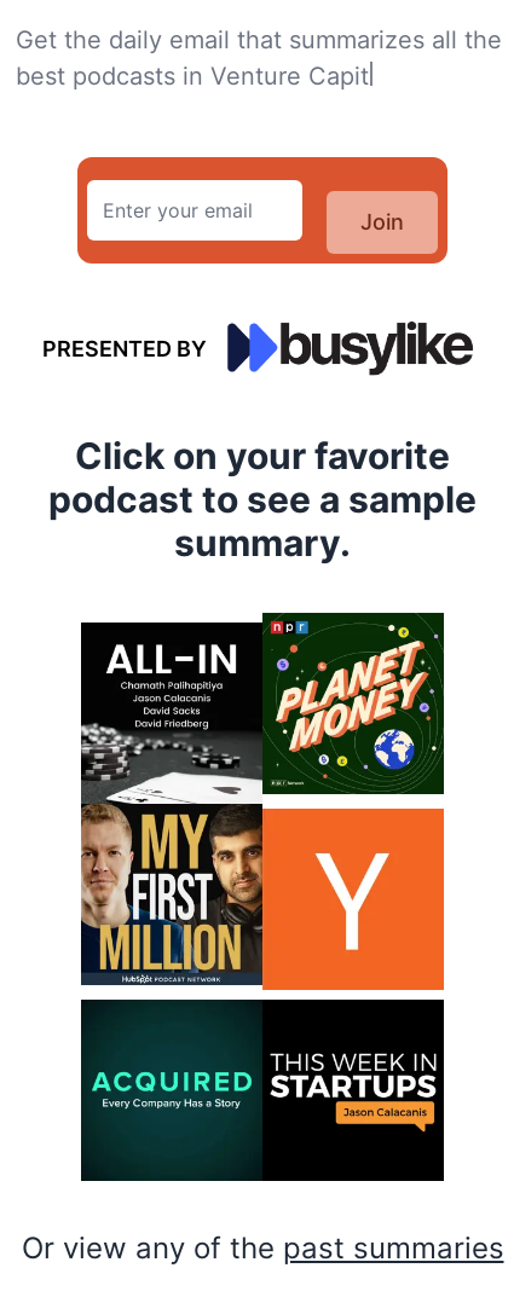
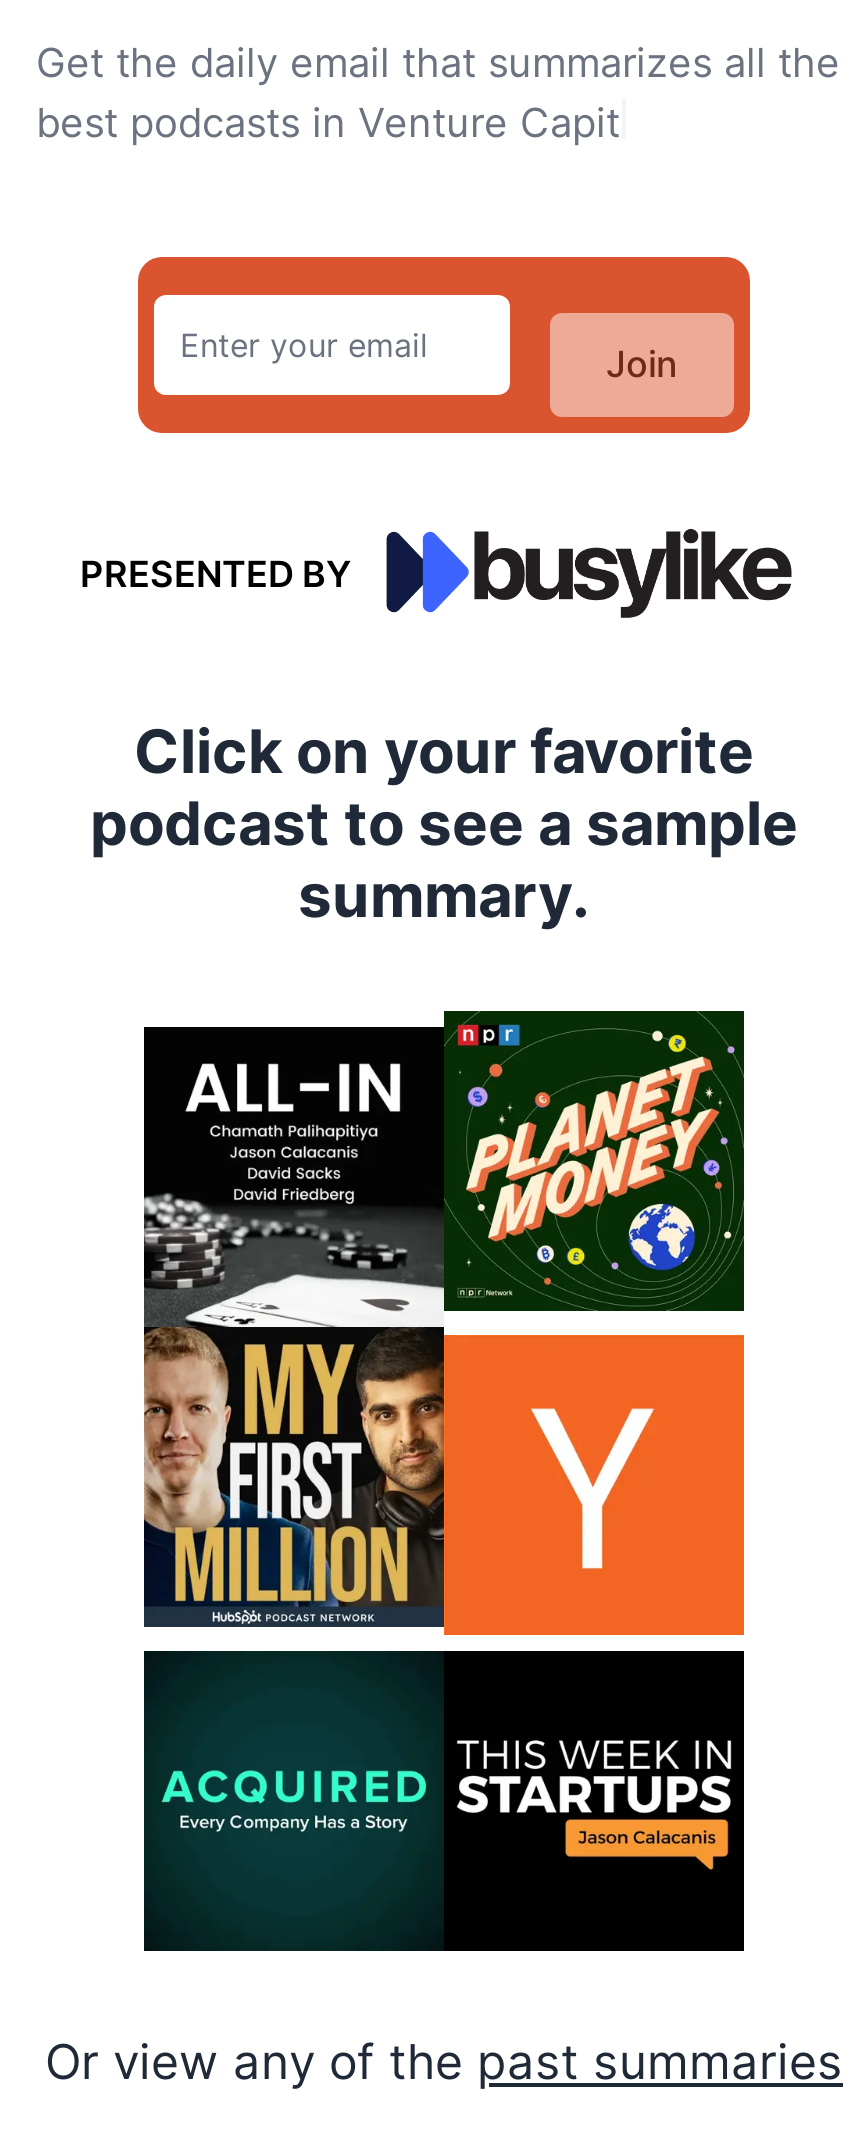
- best podcasts in Venture Cap
+ best podcasts in Venture
